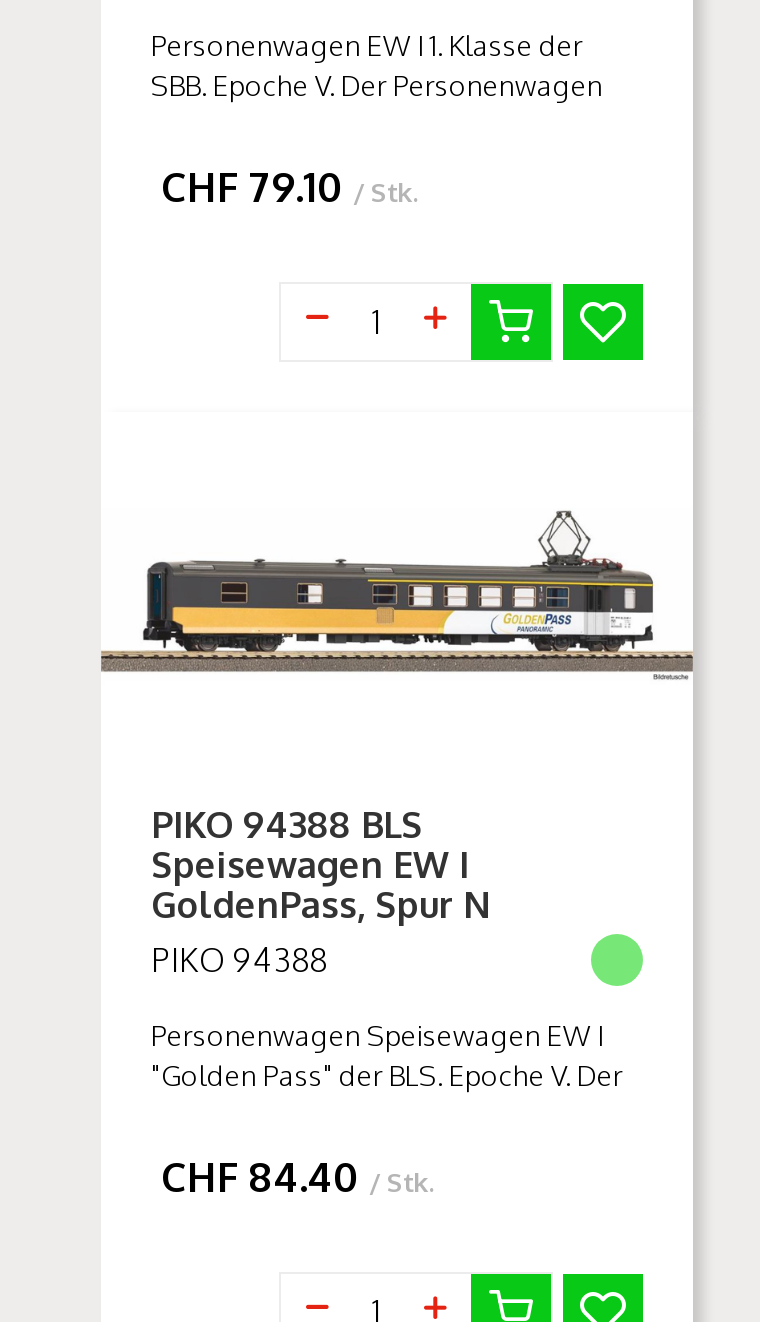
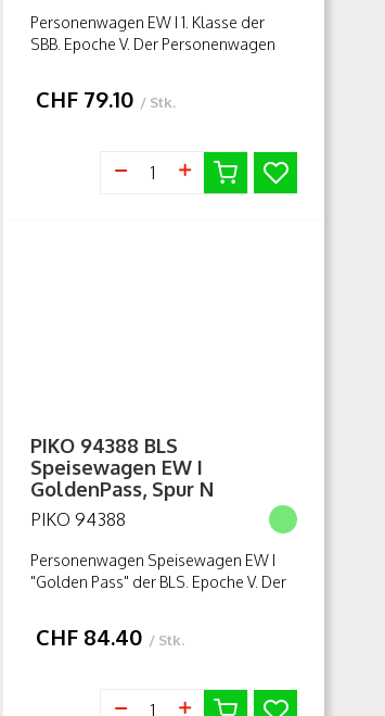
- [image]
